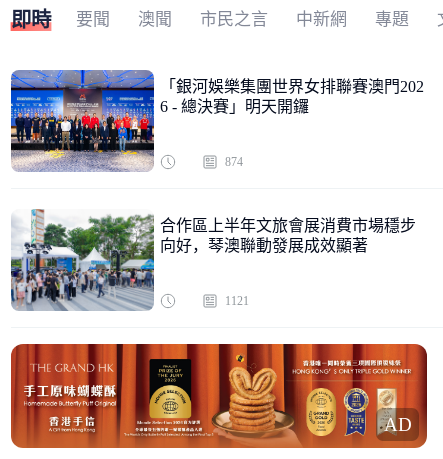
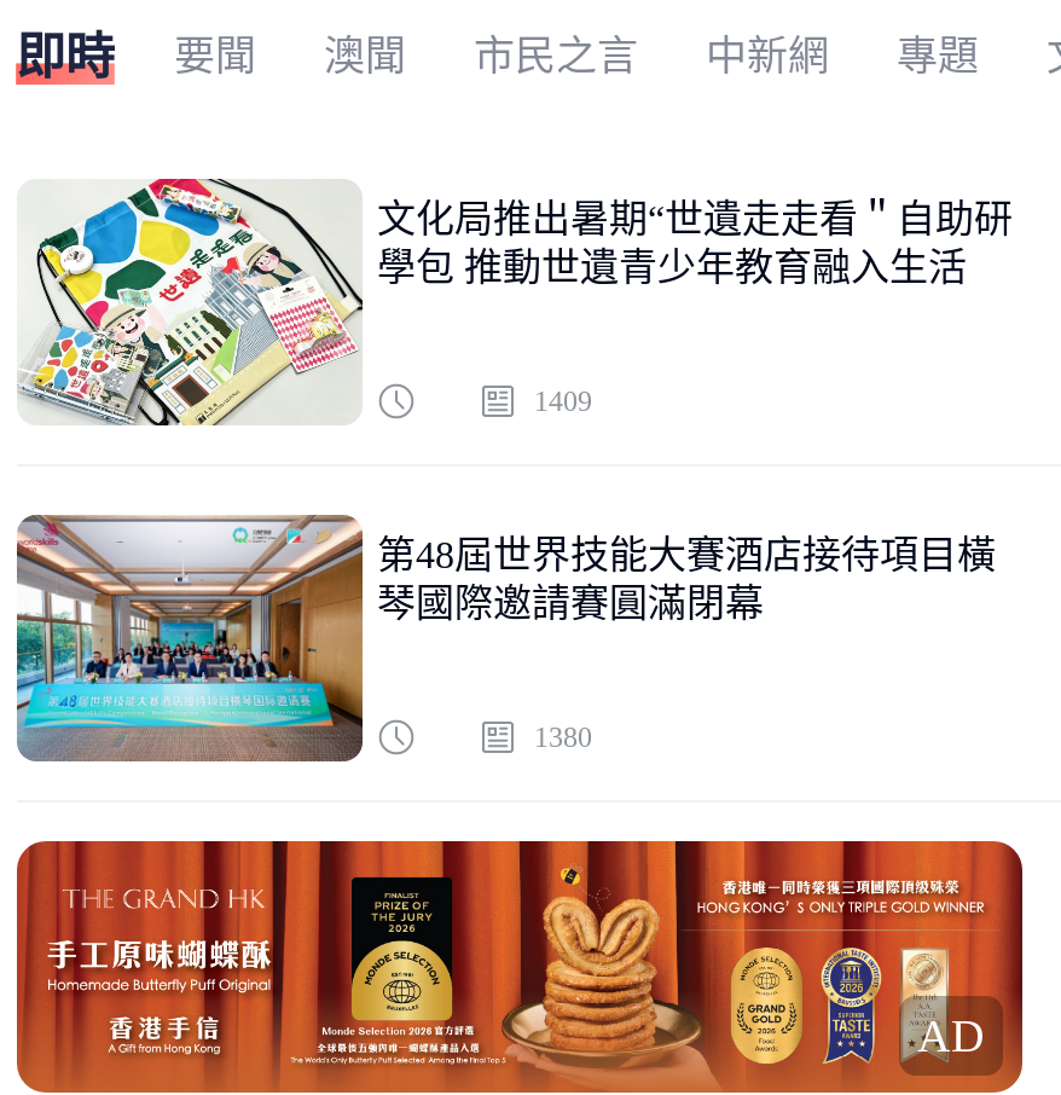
- [image]
- 「銀河娛樂集團世界女排聯賽澳門202
- 6 - 總決賽」明天開鑼
+ [image]
+ 文化局推出暑期“世遺走走看＂自助研
+ 學包 推動世遺青少年教育融入生活

- 874
+ 1409

- [image]
- 合作區上半年文旅會展消費市場穩步
- 向好，琴澳聯動發展成效顯著
+ [image]
+ 第48屆世界技能大賽酒店接待項目橫
+ 琴國際邀請賽圓滿閉幕

- 1121
+ 1380
